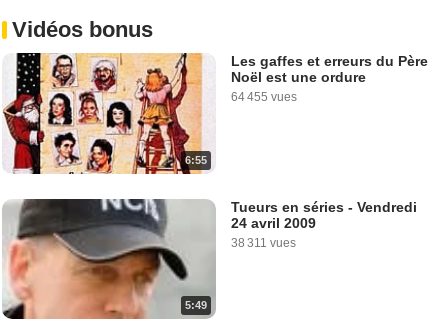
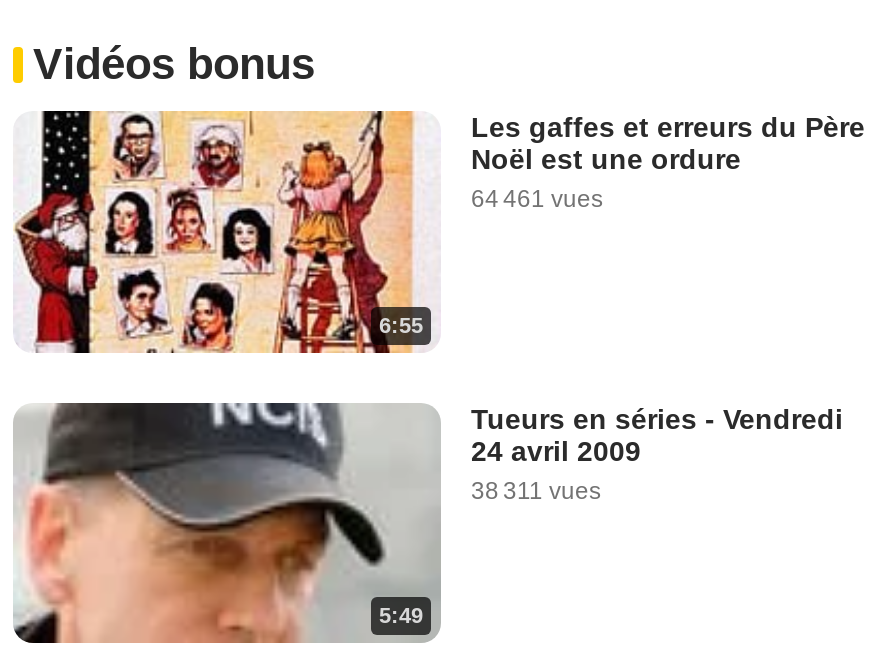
- 64 455 vues
+ 64 461 vues
